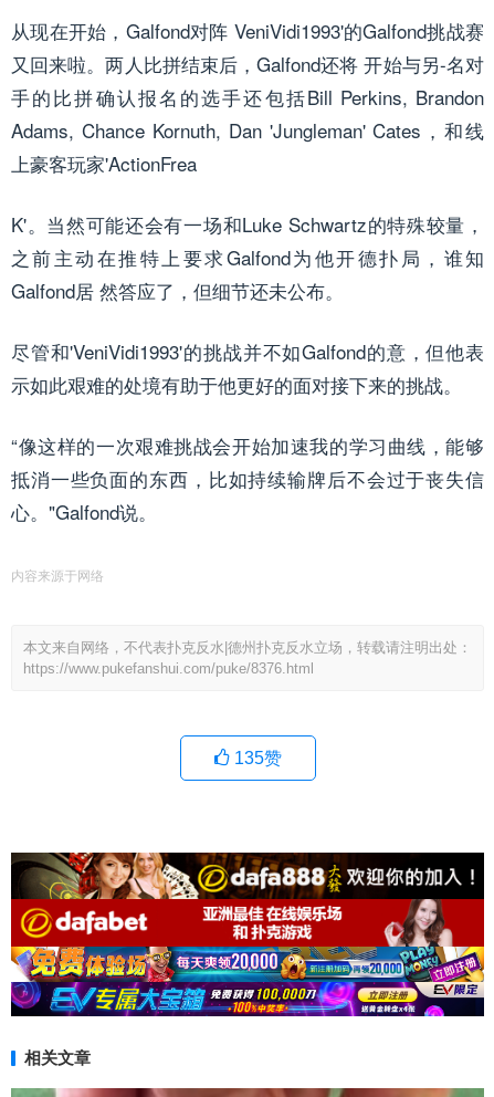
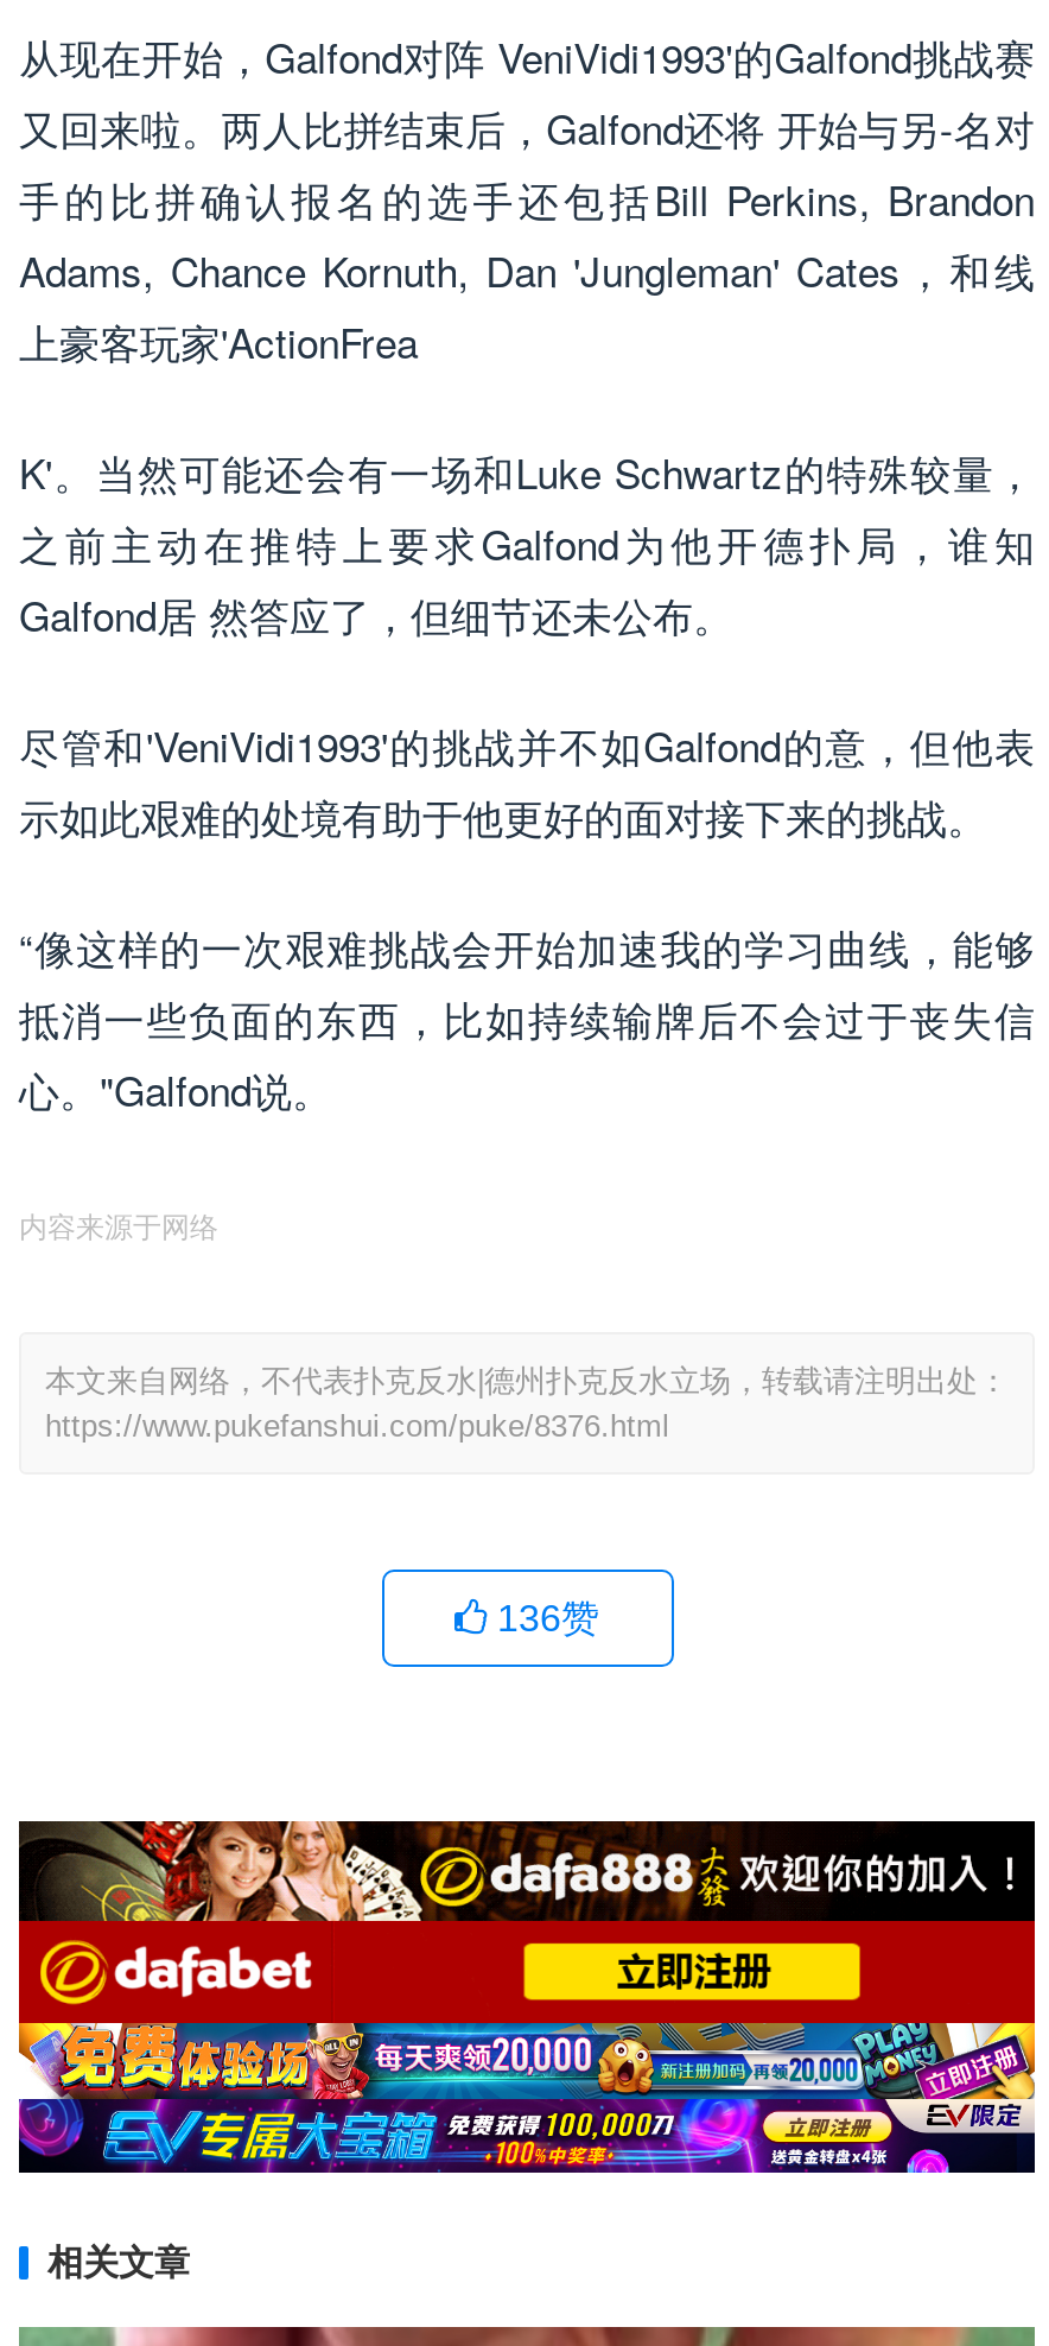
- 135赞
+ 136赞

- [image]
+ [image]
